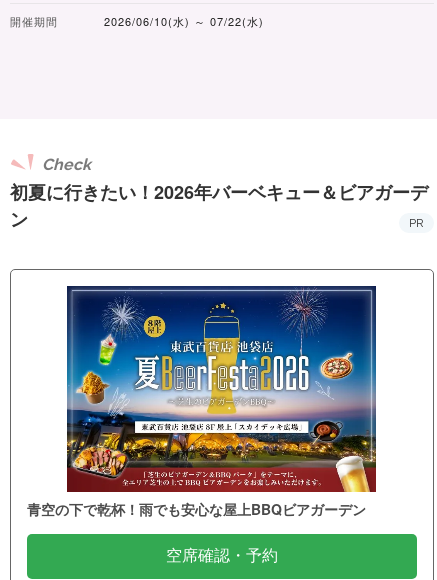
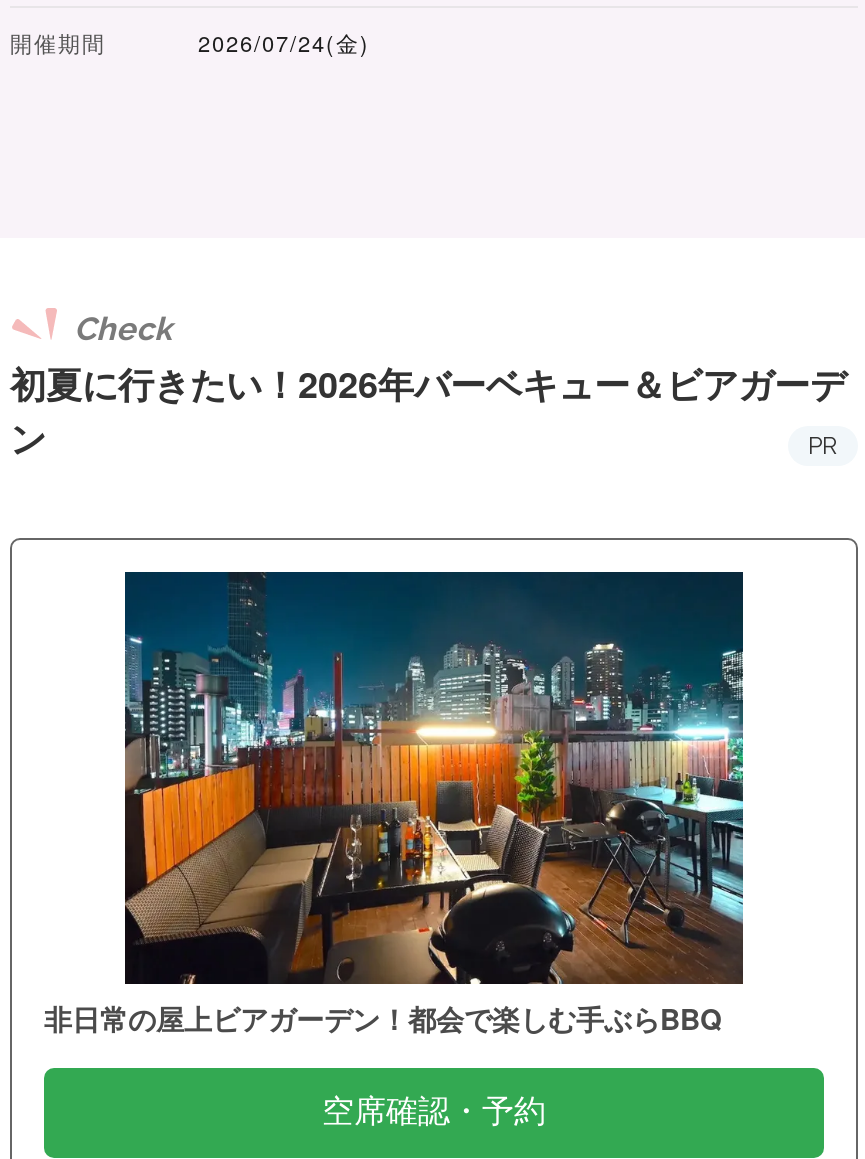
- 2026/06/10(水) ～ 07/22(水)
+ 2026/07/24(金)

- [image]
- 青空の下で乾杯！雨でも安心な屋上BBQビアガーデン
+ [image]
+ 非日常の屋上ビアガーデン！都会で楽しむ手ぶらBBQ
